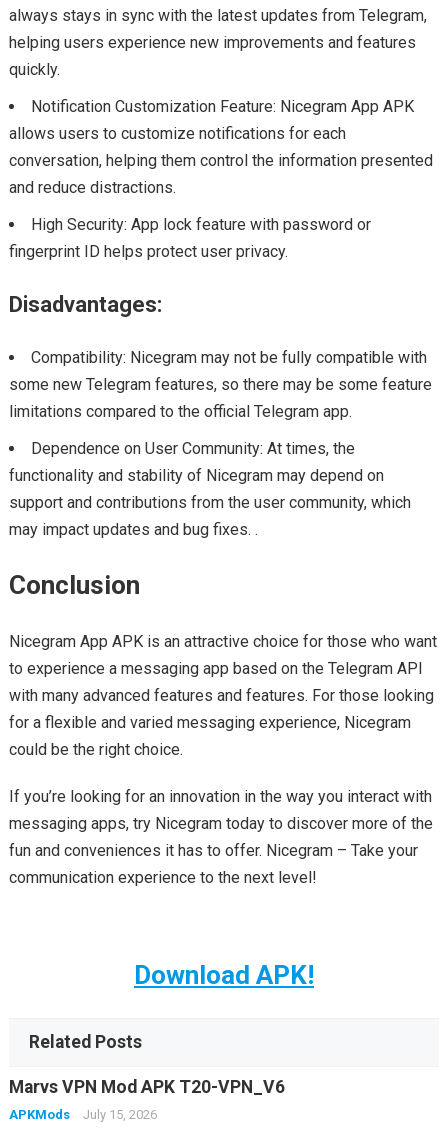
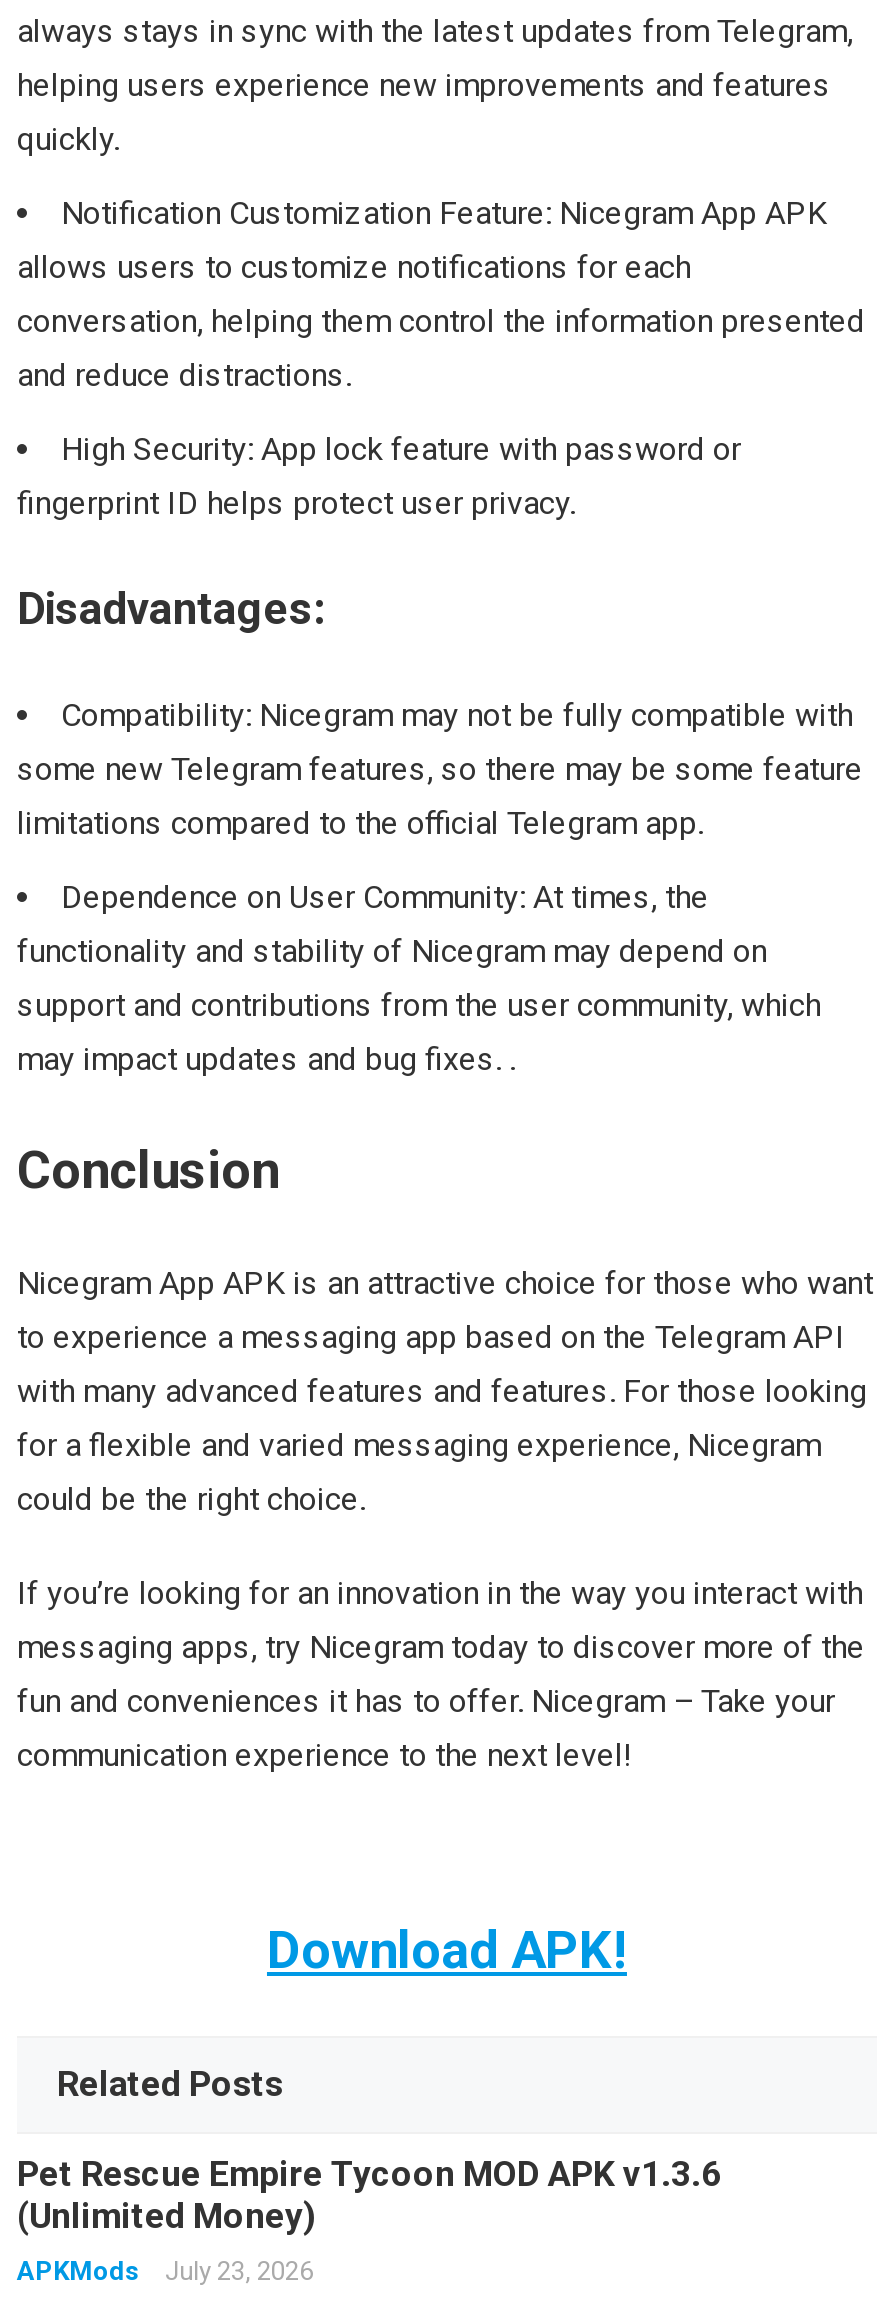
- Marvs VPN Mod APK T20-VPN_V6
+ Pet Rescue Empire Tycoon MOD APK v1.3.6
+ (Unlimited Money)

- APKMods July 15, 2026
+ APKMods July 23, 2026
